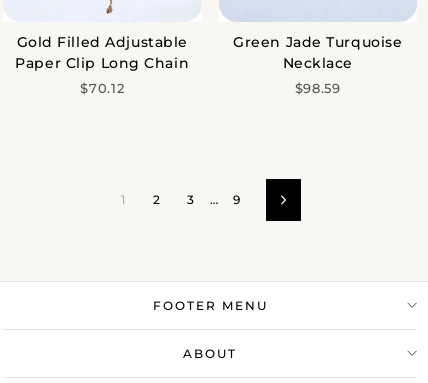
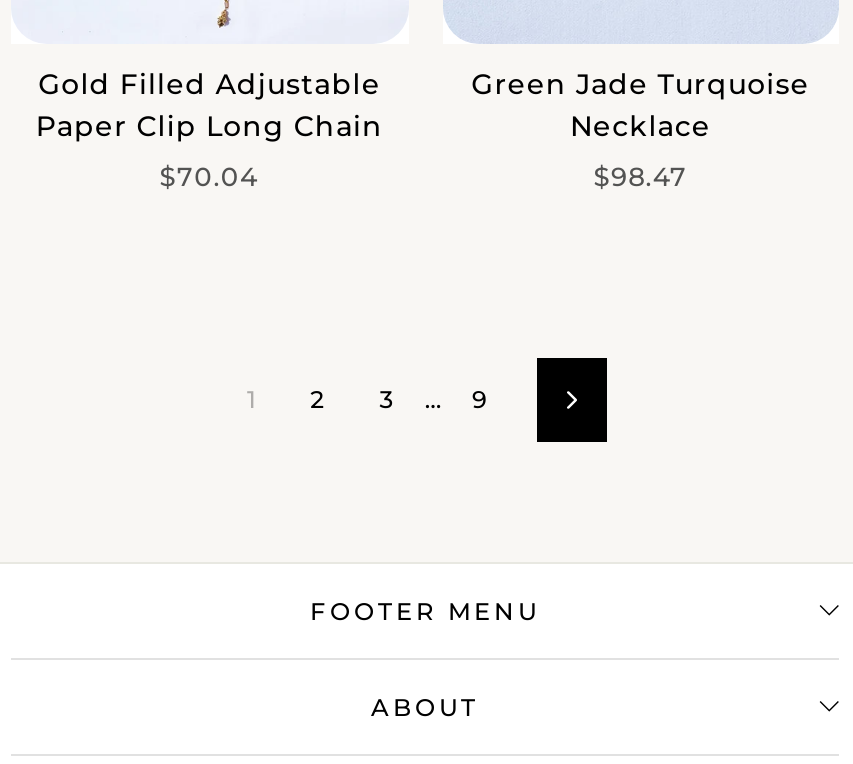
- $70.12
+ $70.04

- $98.59
+ $98.47
